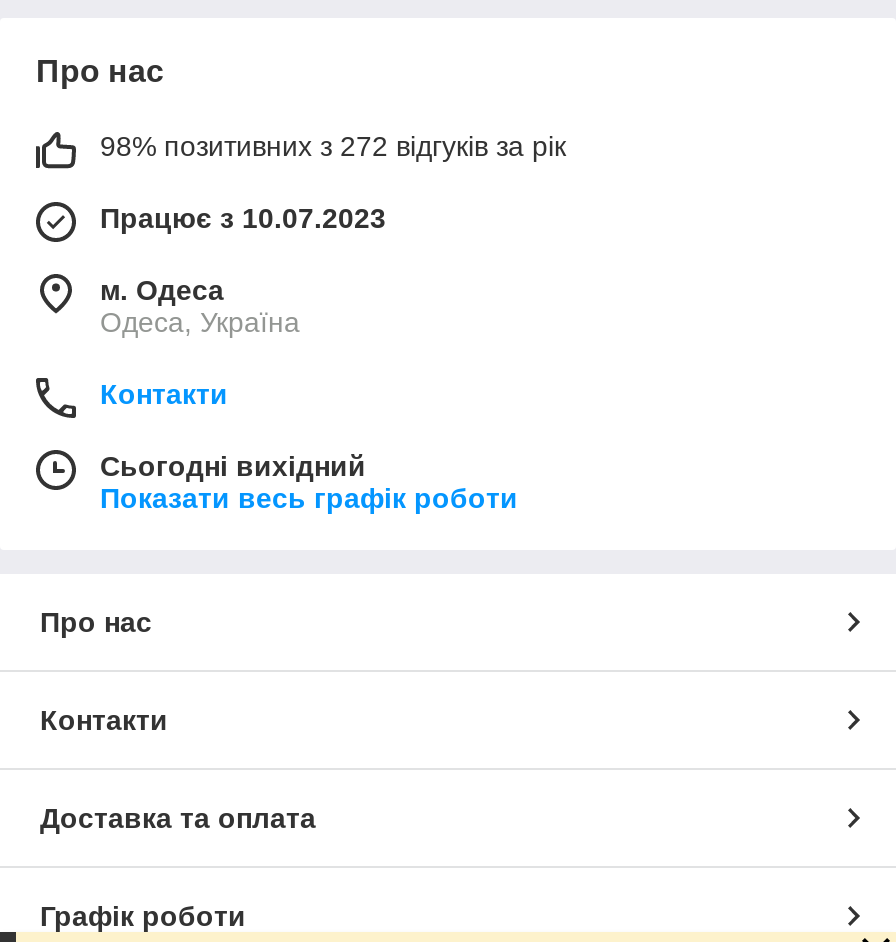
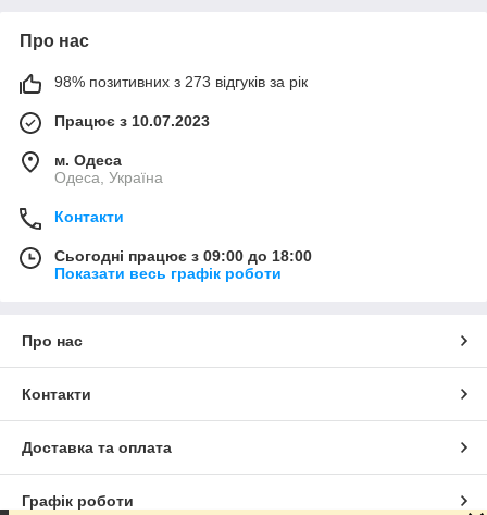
- 98% позитивних з 272 відгуків за рік
+ 98% позитивних з 273 відгуків за рік

- Сьогодні вихідний
+ Сьогодні працює з 09:00 до 18:00
